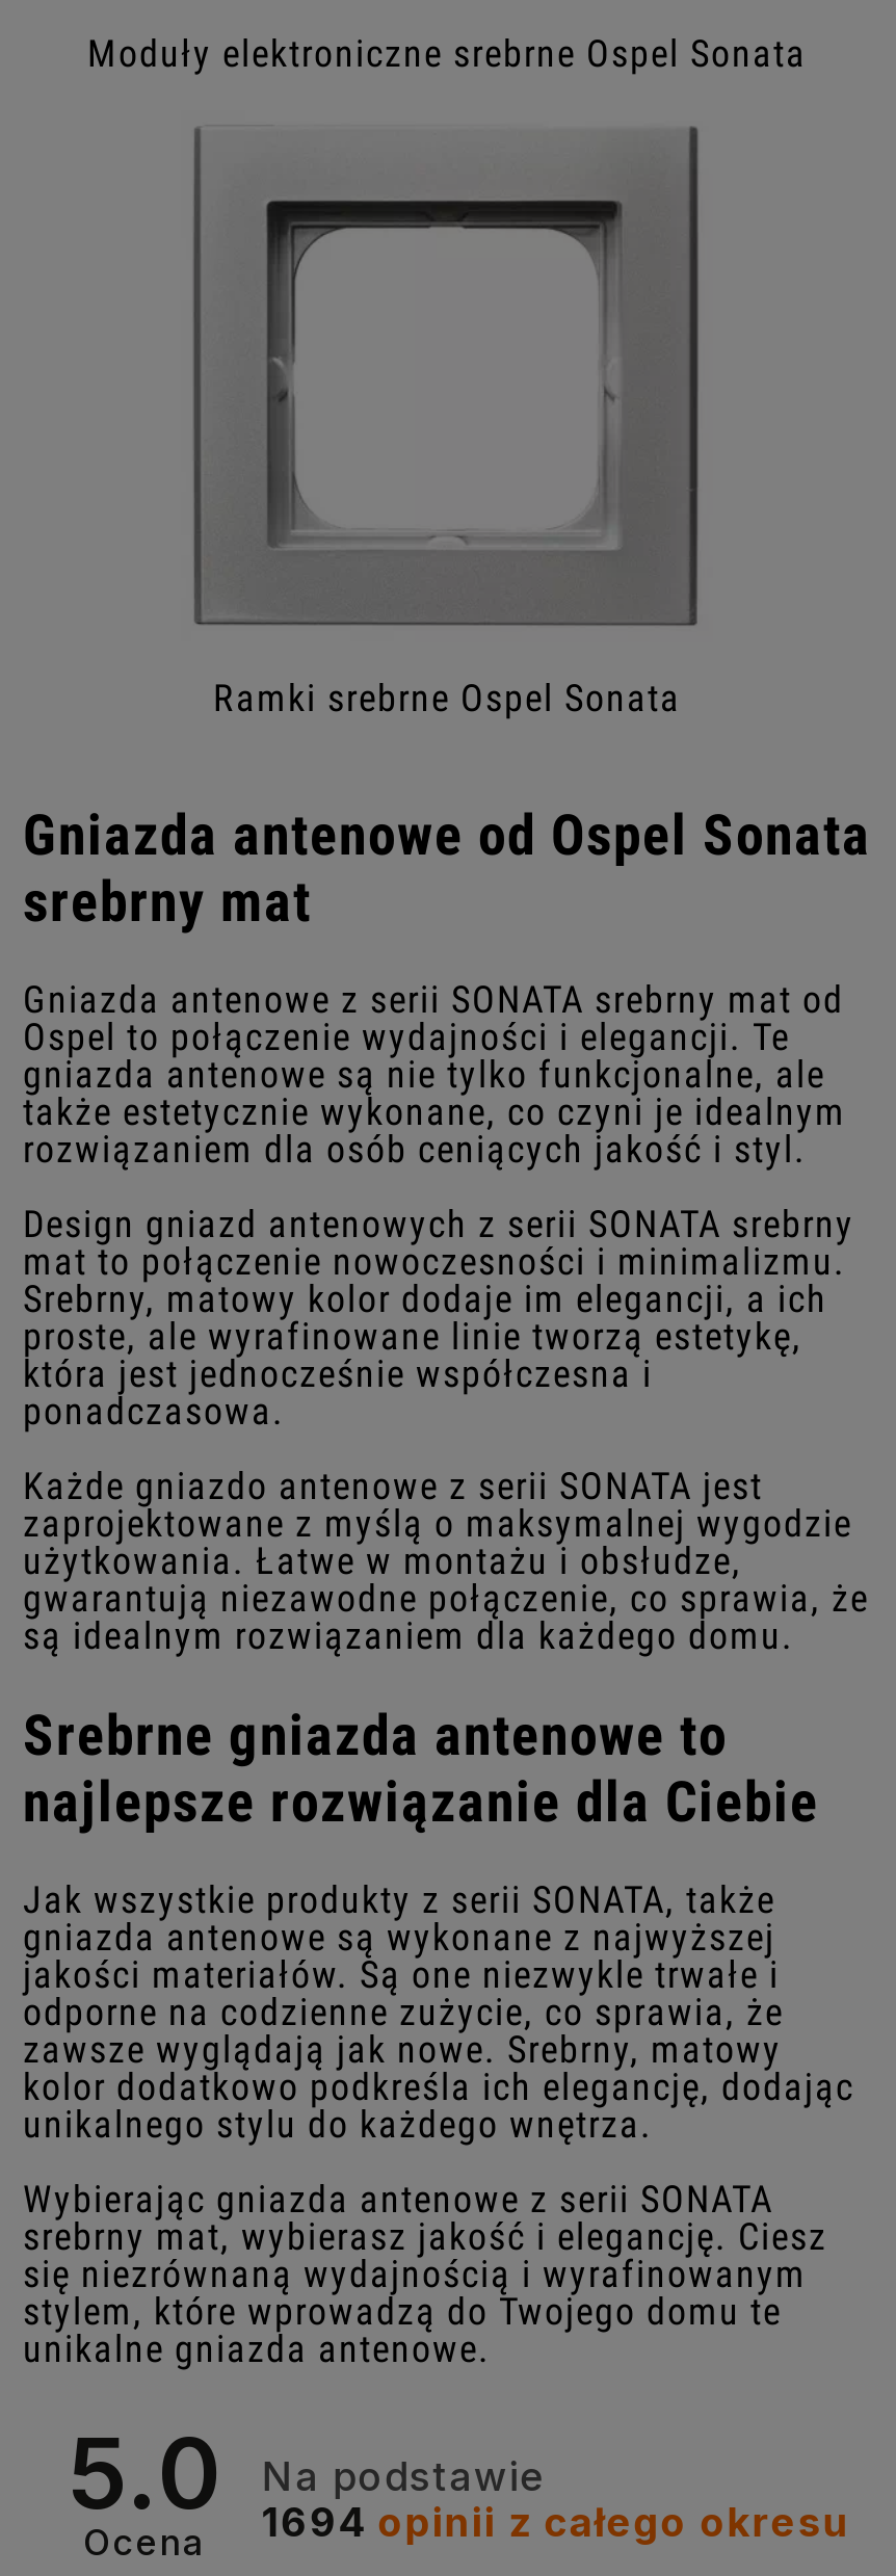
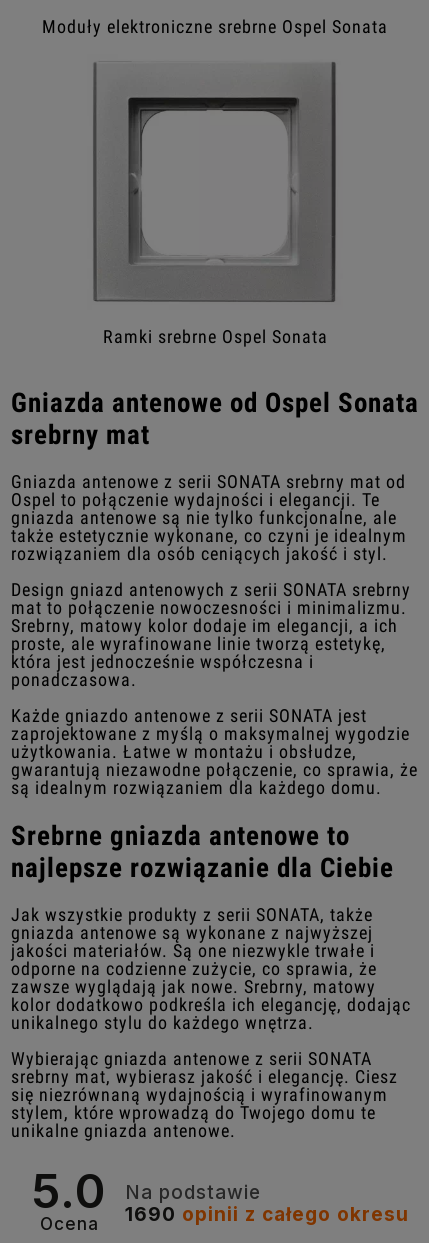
- 1694 opinii z całego okresu
+ 1690 opinii z całego okresu
